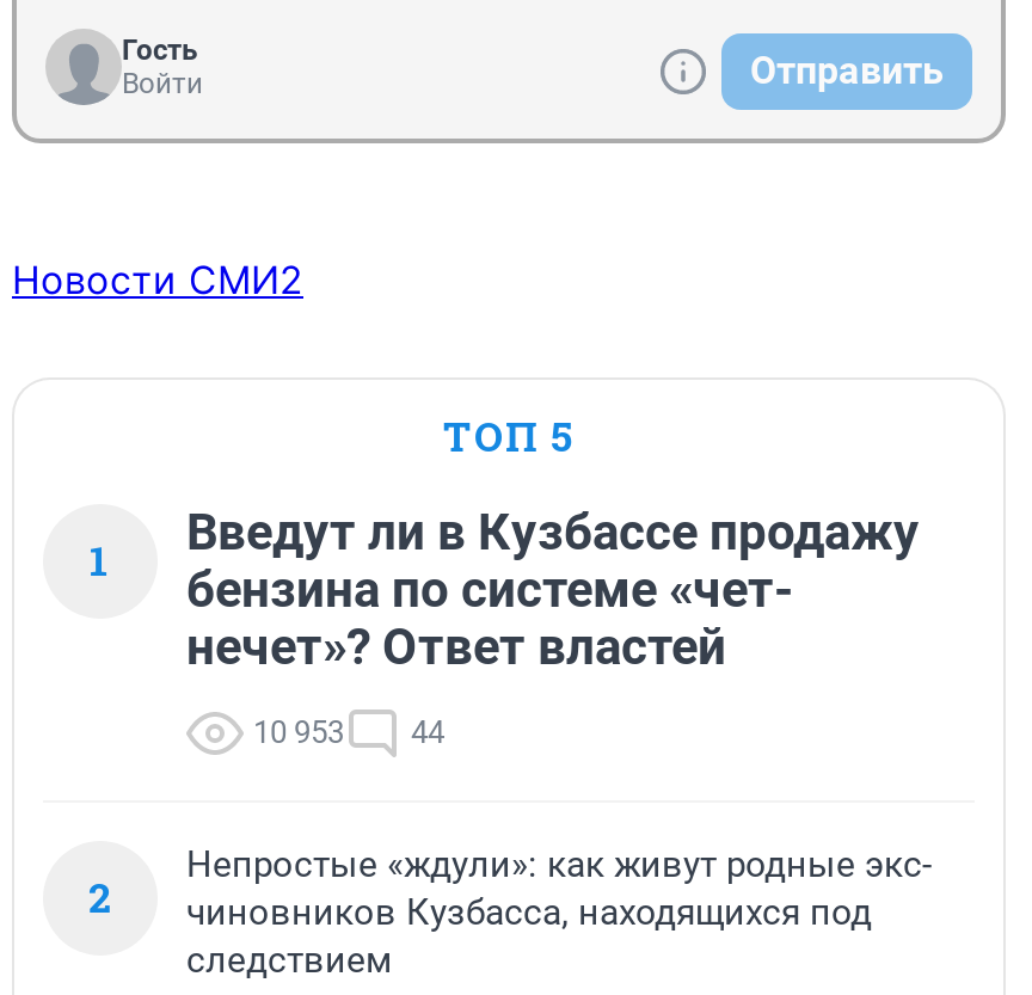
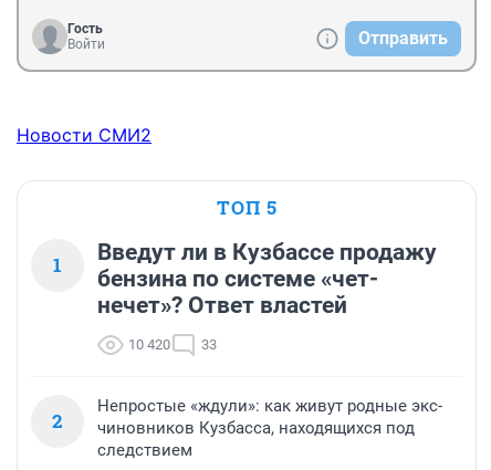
- 10 953
+ 10 420

- 44
+ 33
